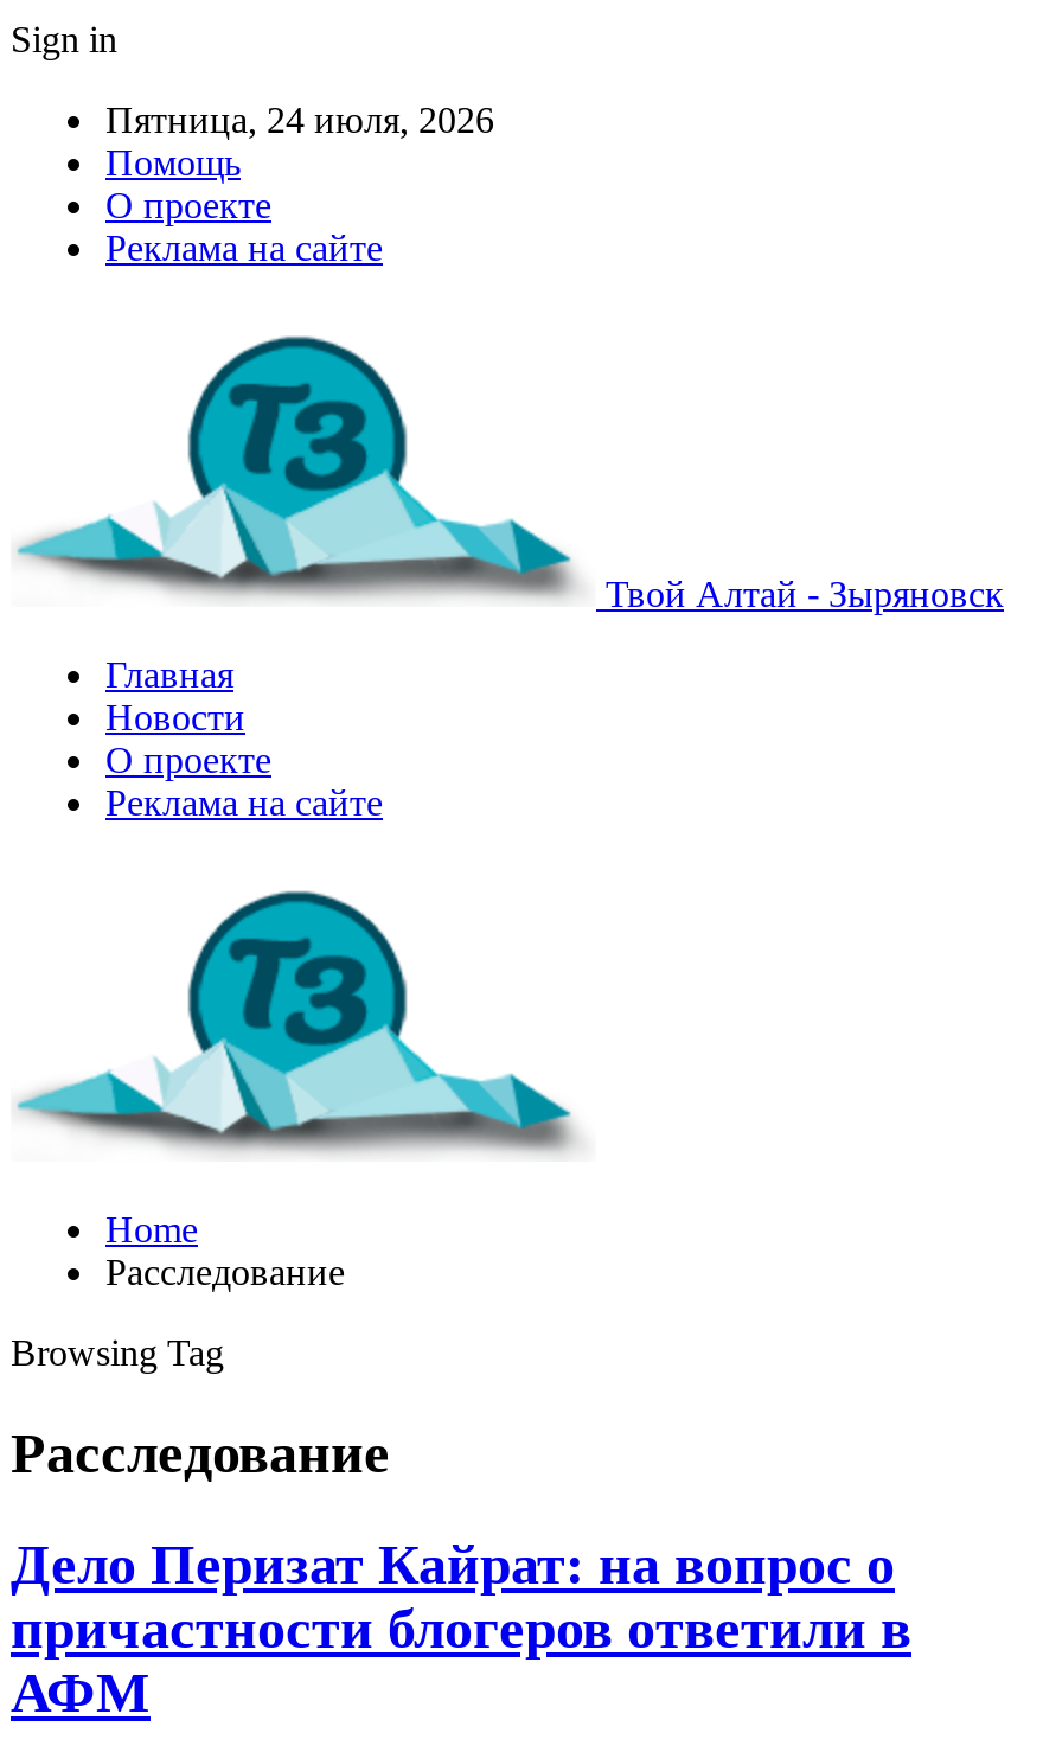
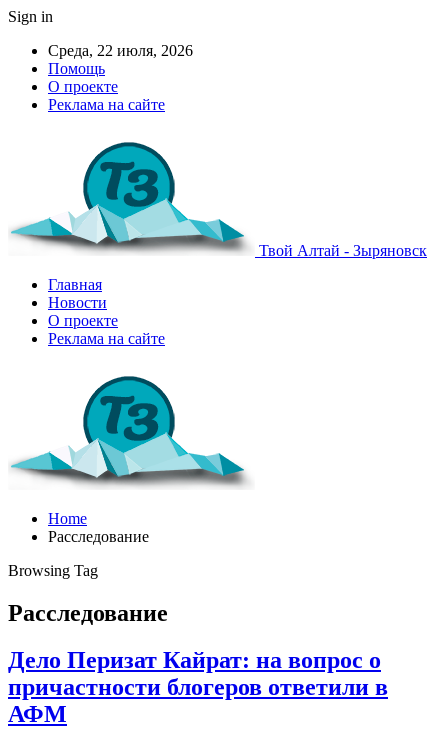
- Пятница, 24 июля, 2026
+ Среда, 22 июля, 2026
